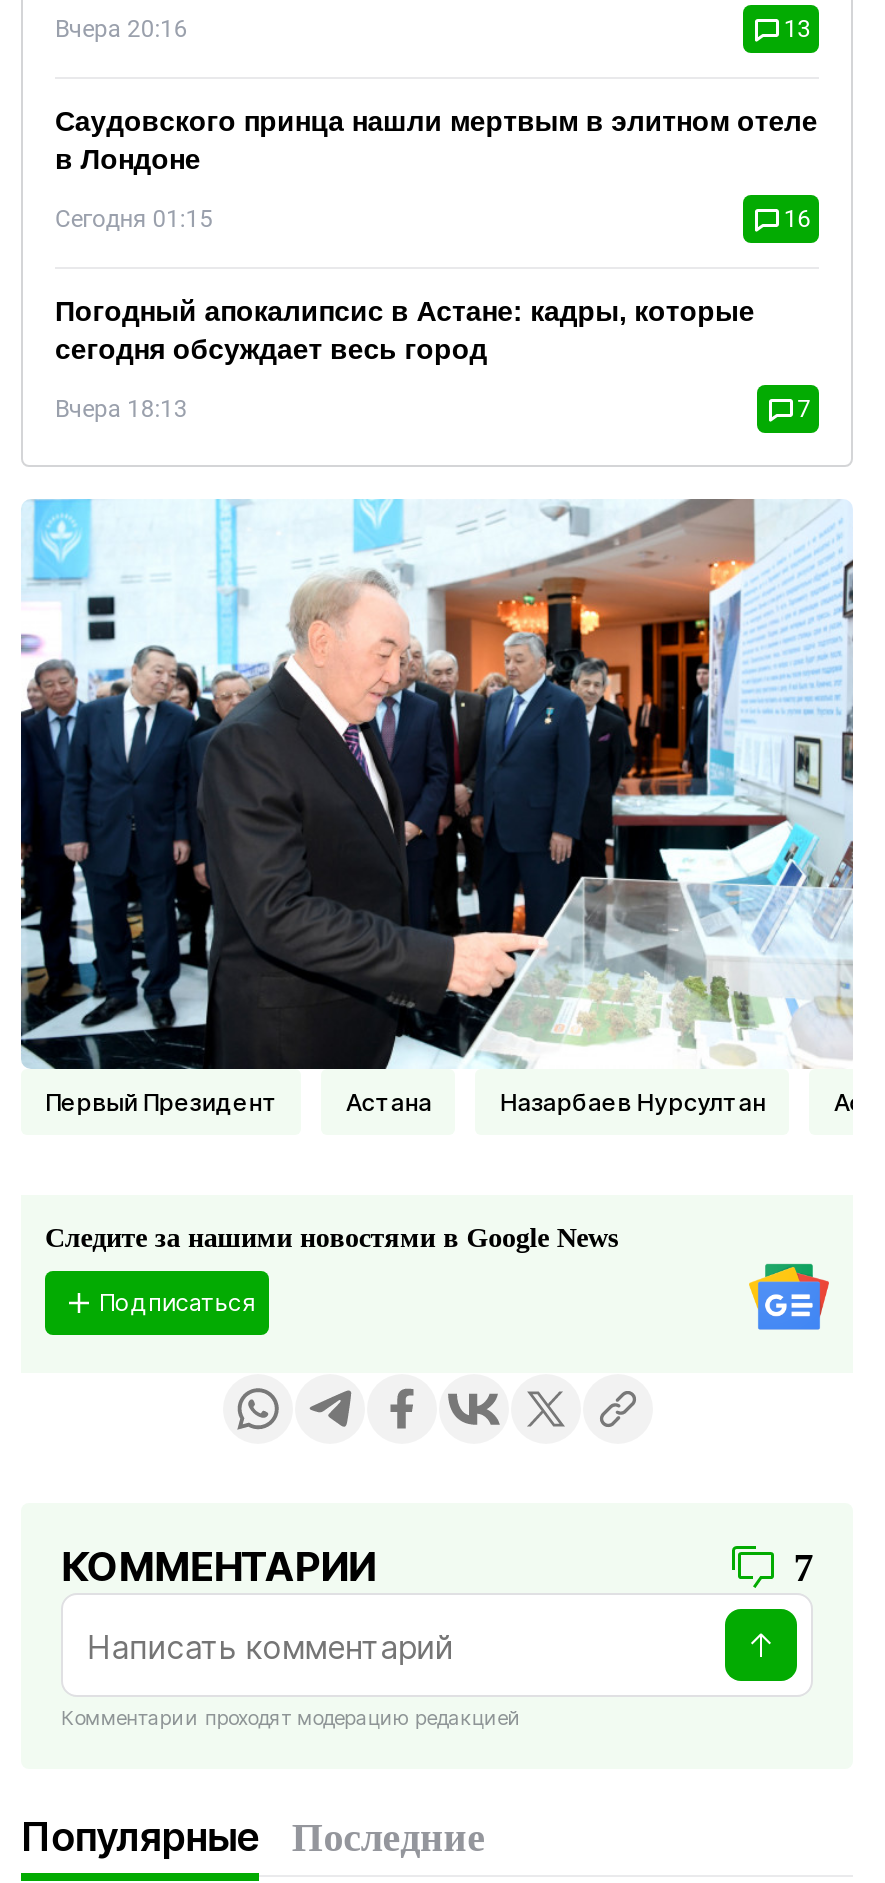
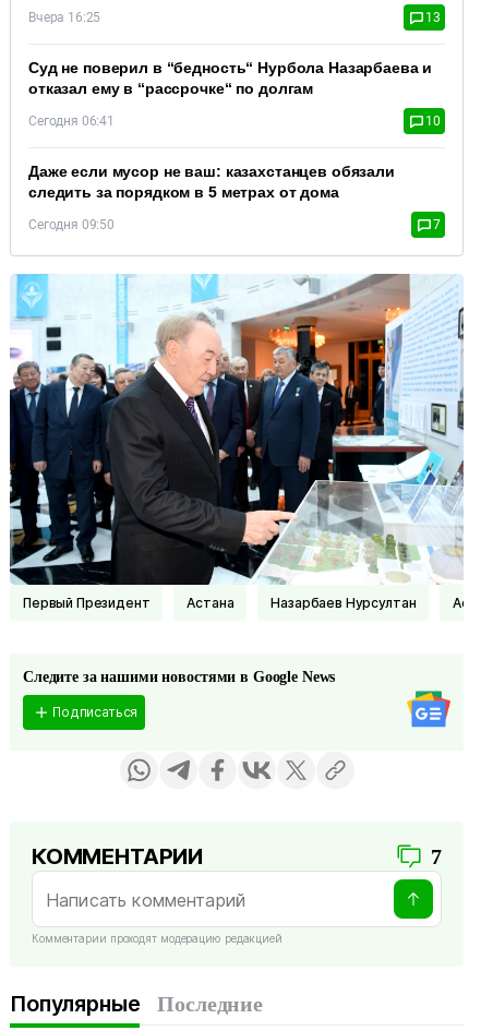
- Вчера 20:16
+ Вчера 16:25

- Саудовского принца нашли мертвым в элитном отеле
- в Лондоне
+ Суд не поверил в “бедность“ Нурбола Назарбаева и
+ отказал ему в “рассрочке“ по долгам

- Сегодня 01:15
- 16
+ Сегодня 06:41
+ 10

- Погодный апокалипсис в Астане: кадры, которые
- сегодня обсуждает весь город
+ Даже если мусор не ваш: казахстанцев обязали
+ следить за порядком в 5 метрах от дома

- Вчера 18:13
+ Сегодня 09:50
